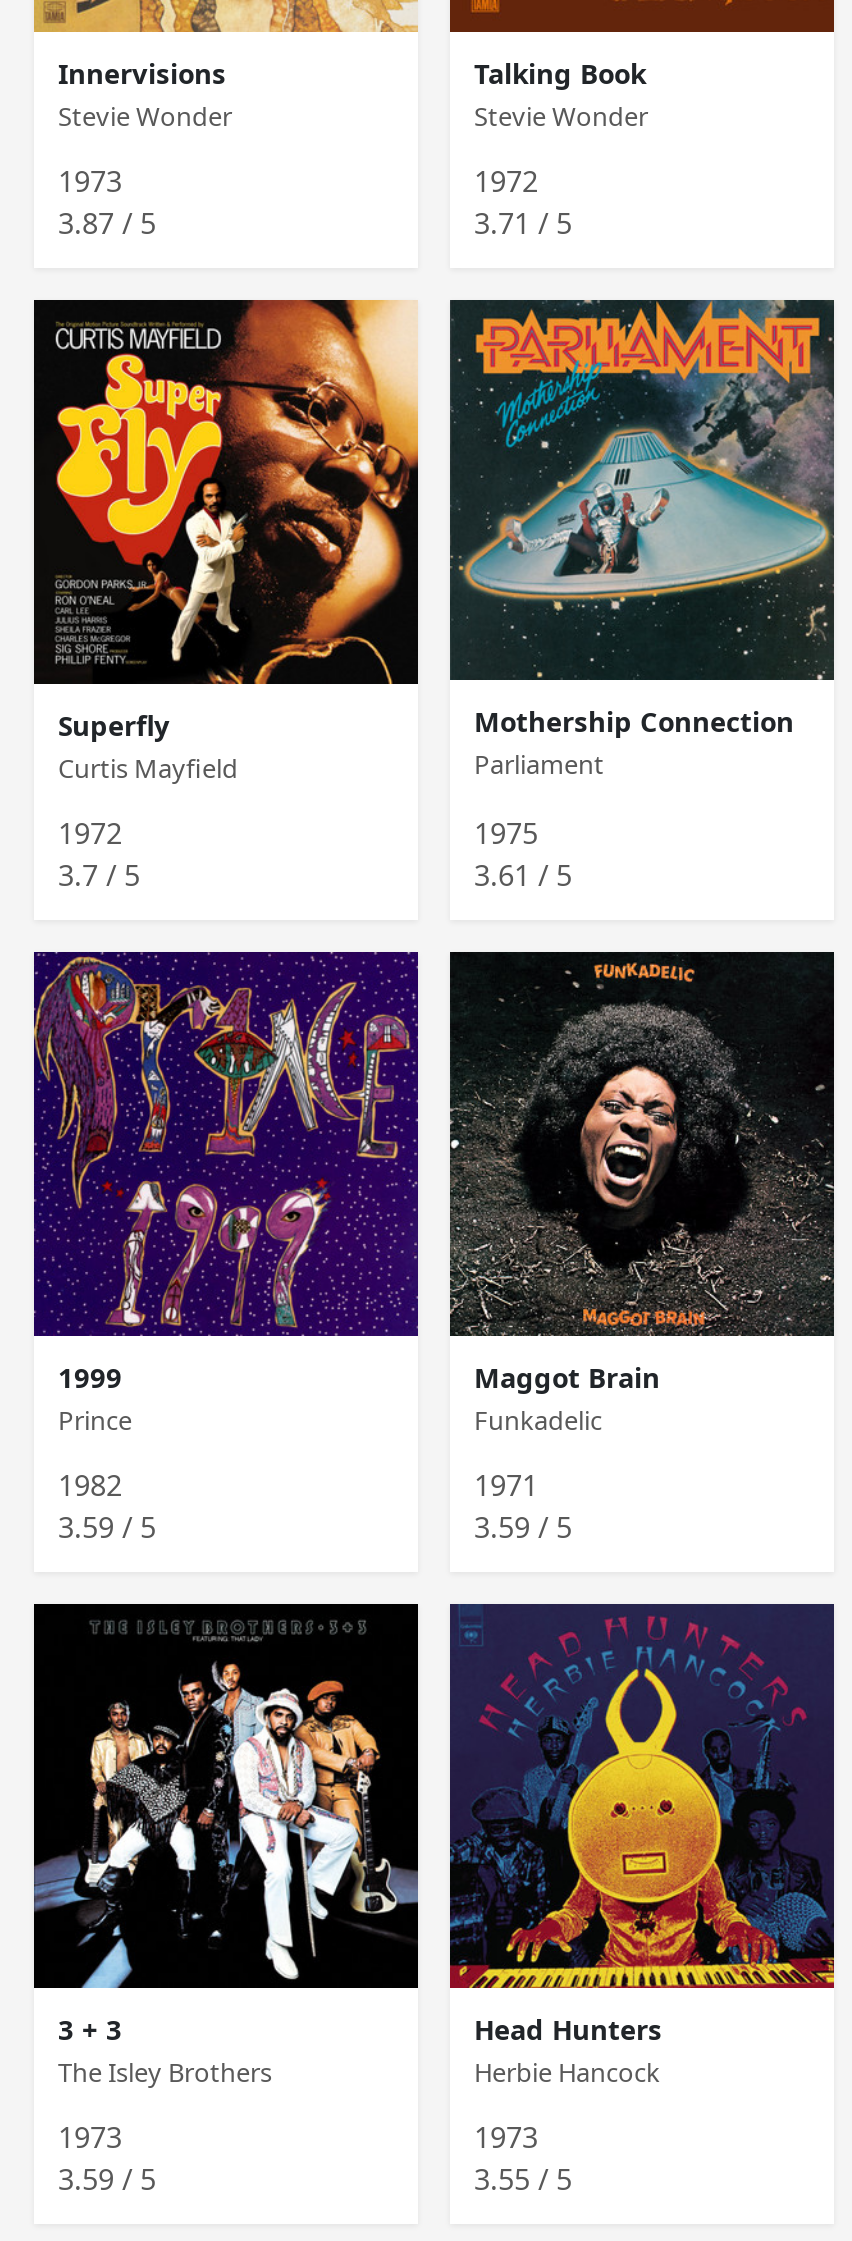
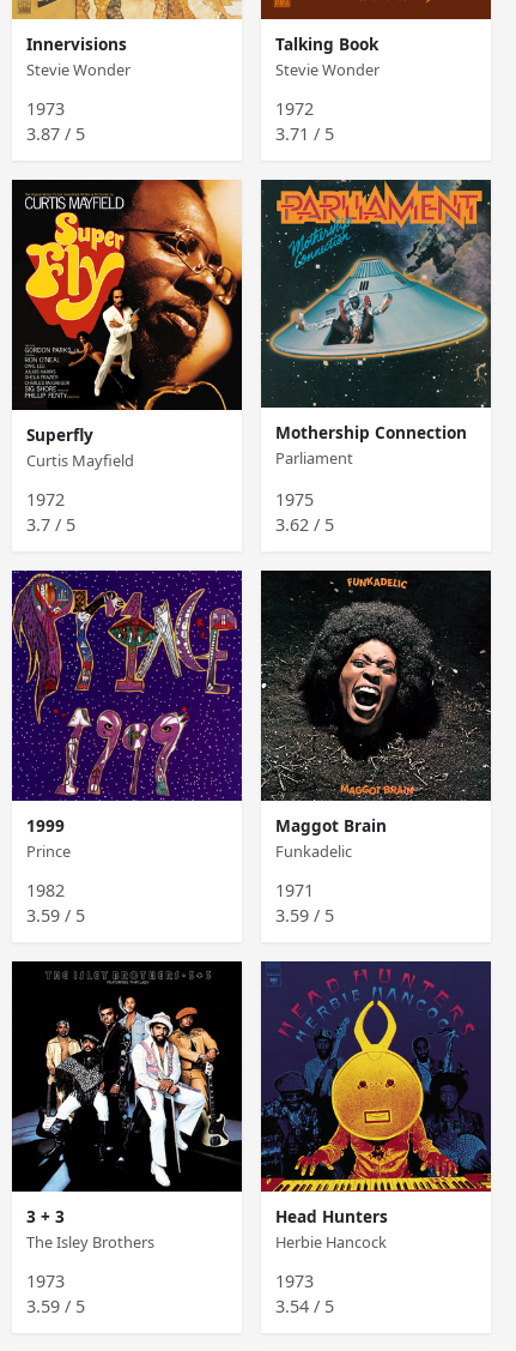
- 3.61 / 5
+ 3.62 / 5

- 3.55 / 5
+ 3.54 / 5
